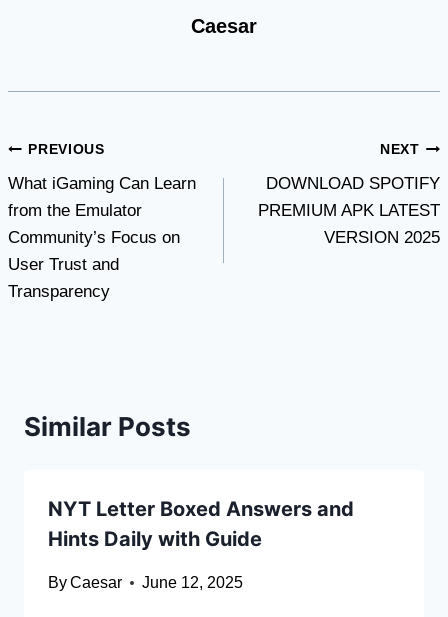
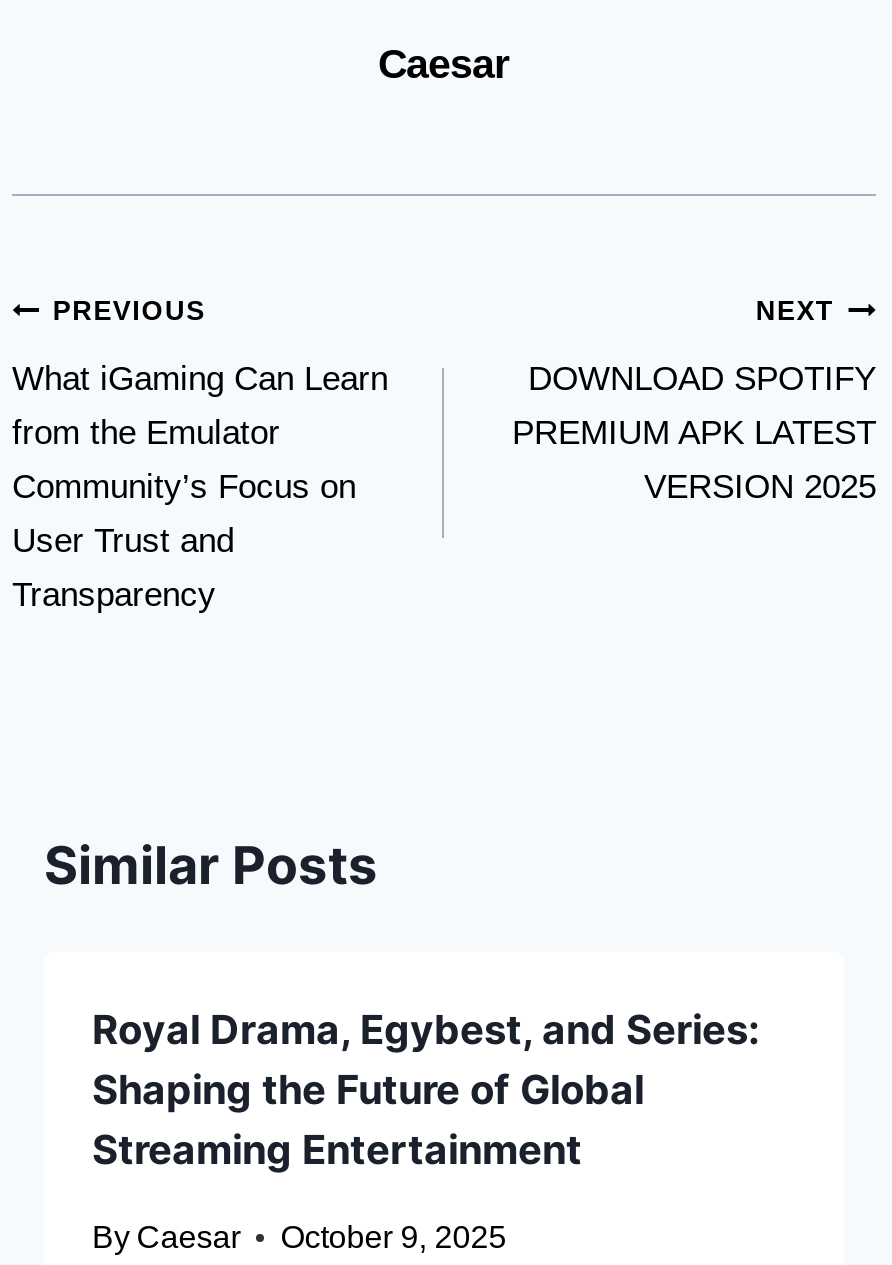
- NYT Letter Boxed Answers and
- Hints Daily with Guide
+ Royal Drama, Egybest, and Series:
+ Shaping the Future of Global
+ Streaming Entertainment

- By Caesar June 12, 2025
+ By Caesar October 9, 2025
